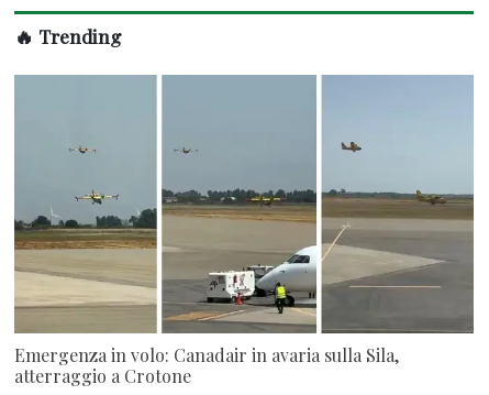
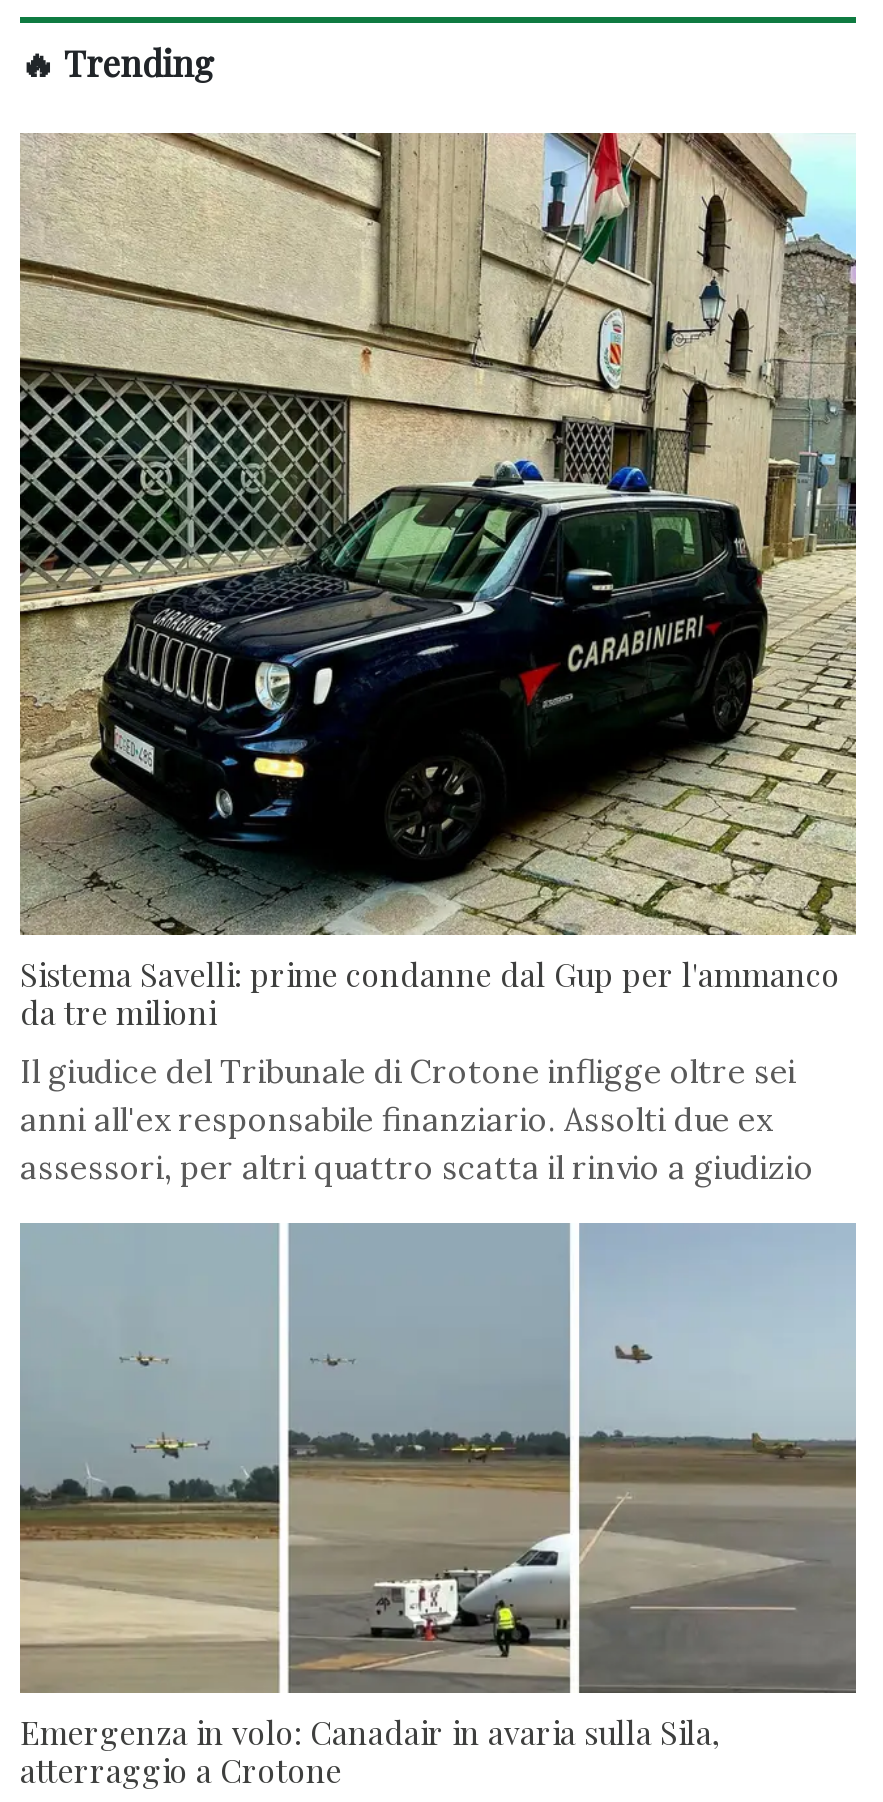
+ [image]
+ Sistema Savelli: prime condanne dal Gup per l'ammanco
+ da tre milioni
+ Il giudice del Tribunale di Crotone infligge oltre sei
+ anni all'ex responsabile finanziario. Assolti due ex
+ assessori, per altri quattro scatta il rinvio a giudizio
